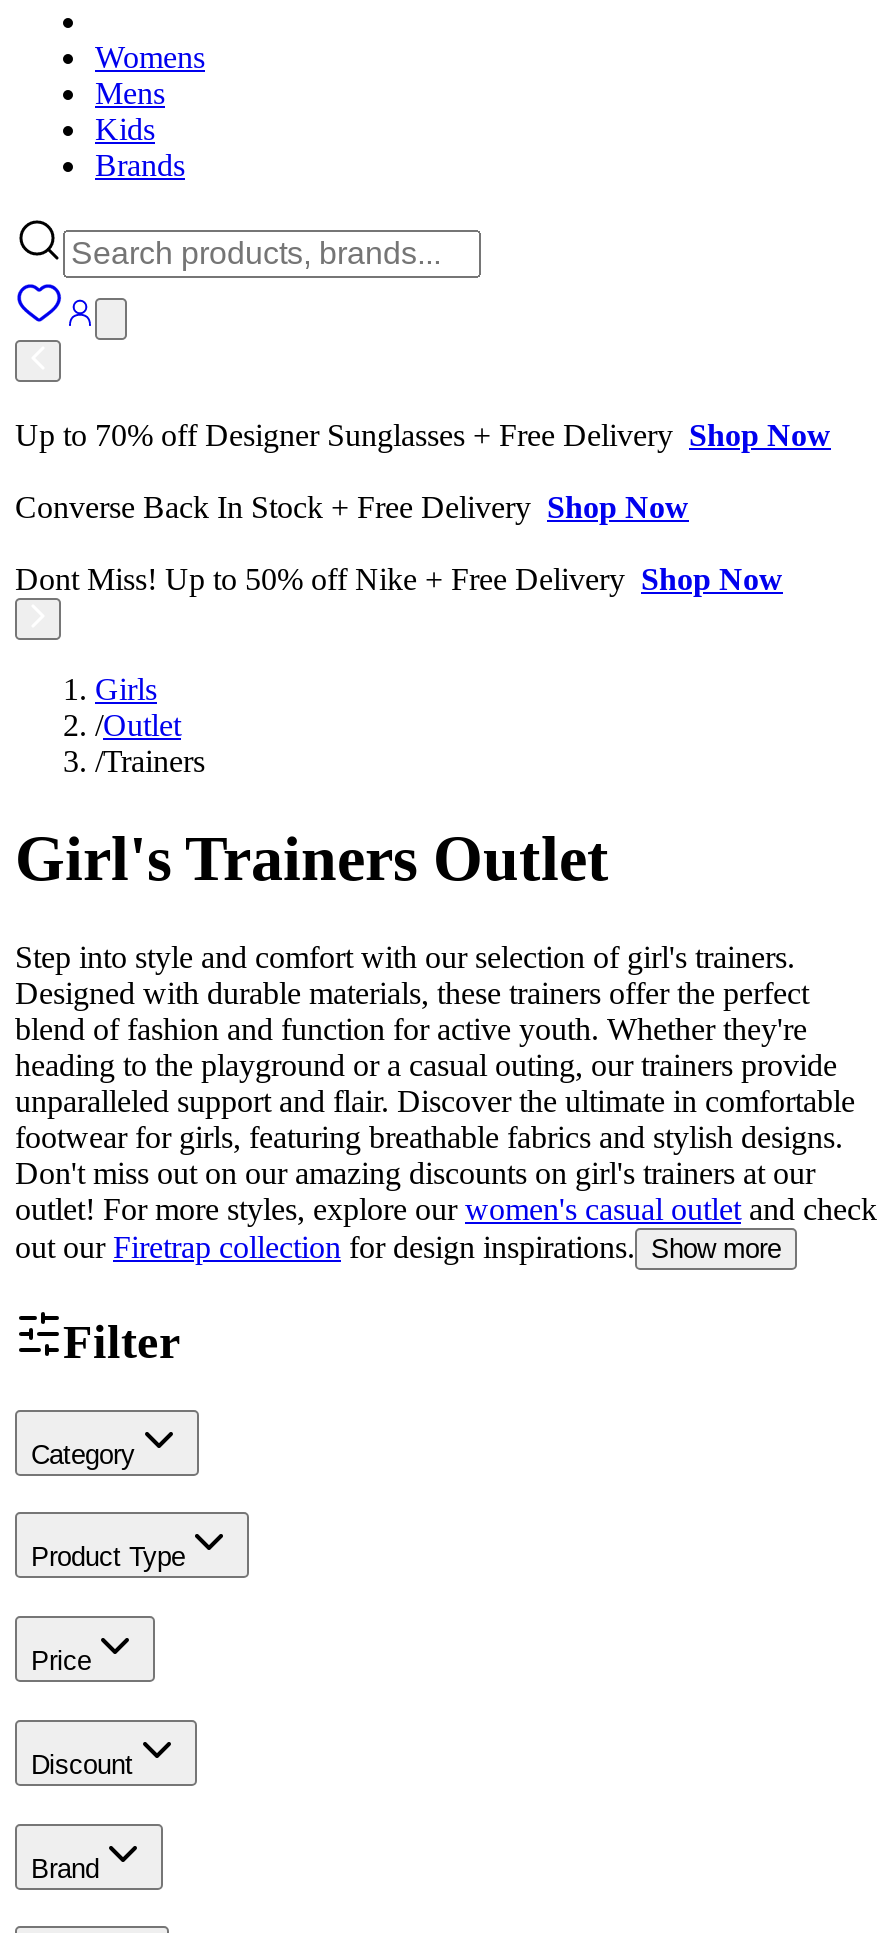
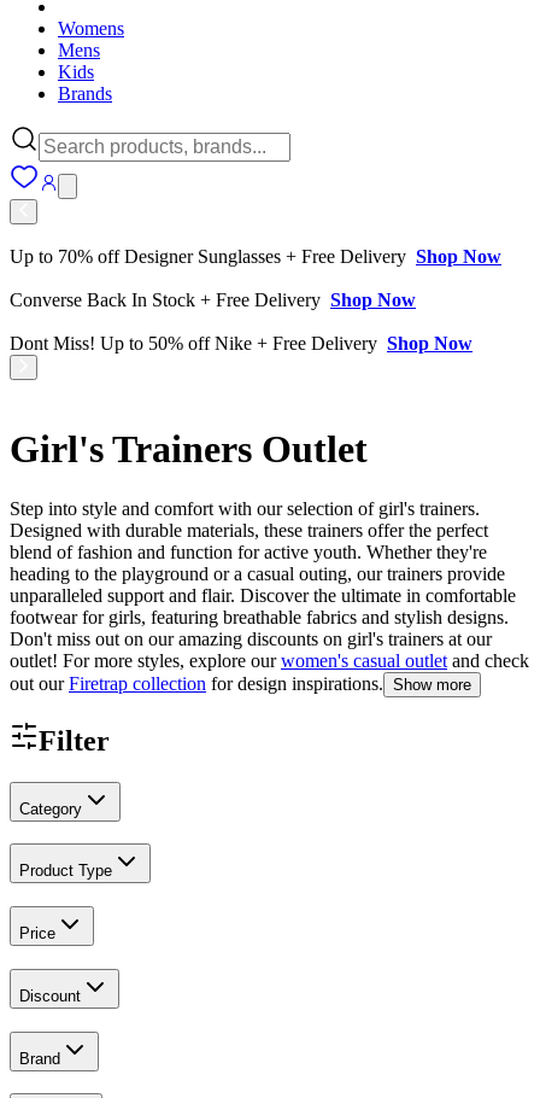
- Girls
- /Outlet
- /Trainers
